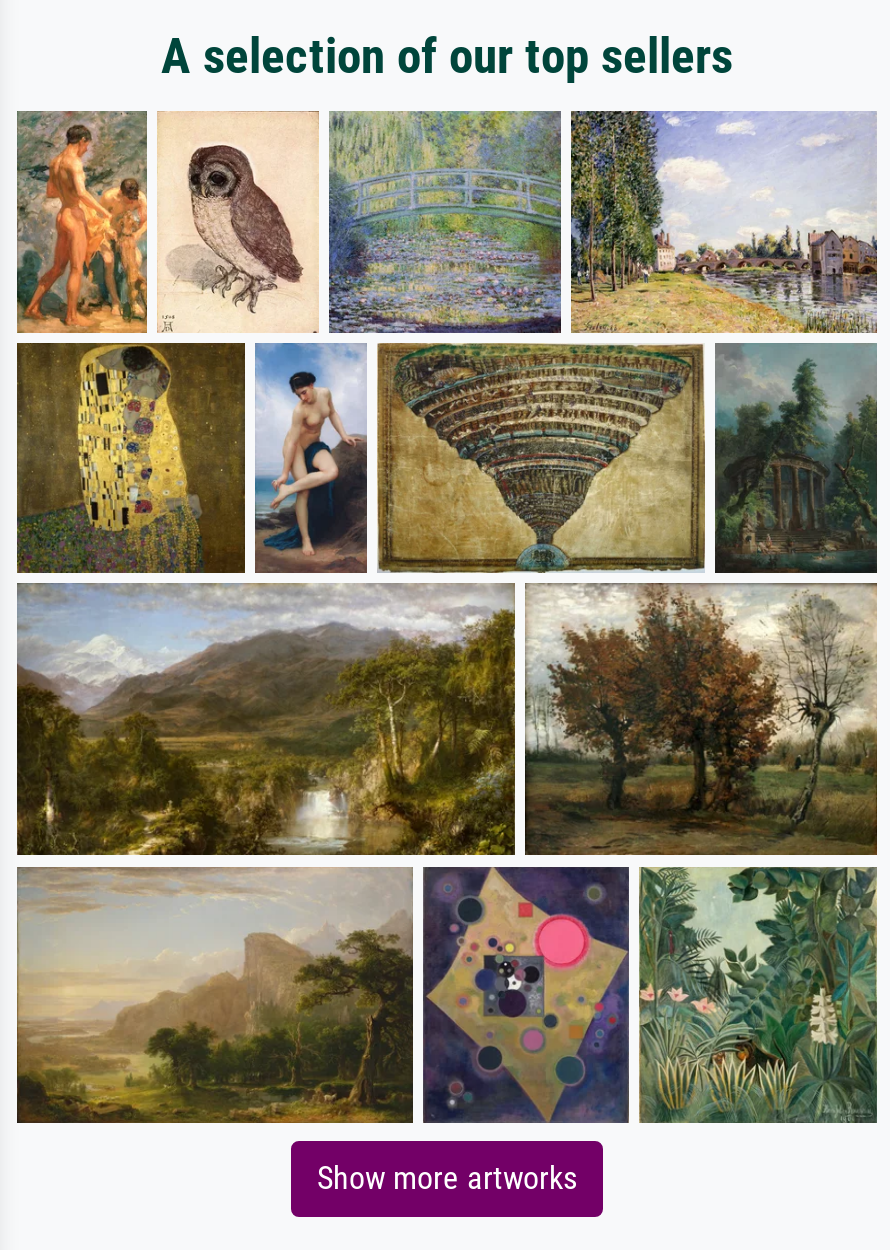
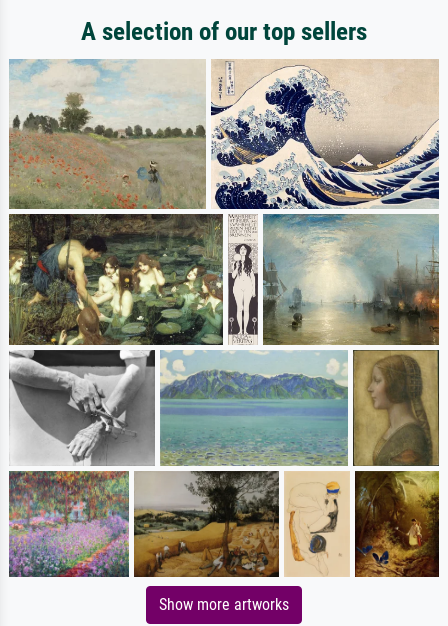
- [image]
+ [image]
